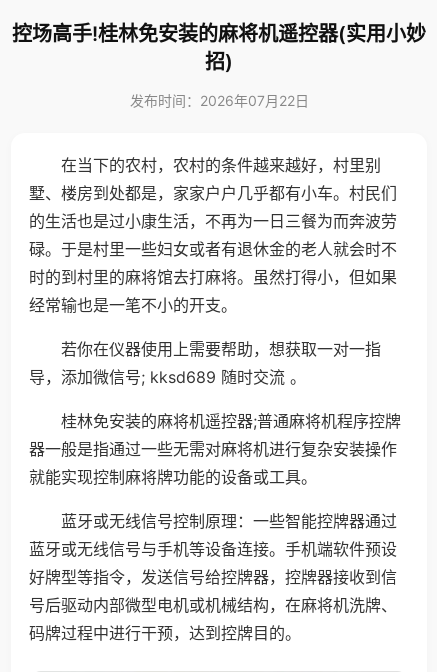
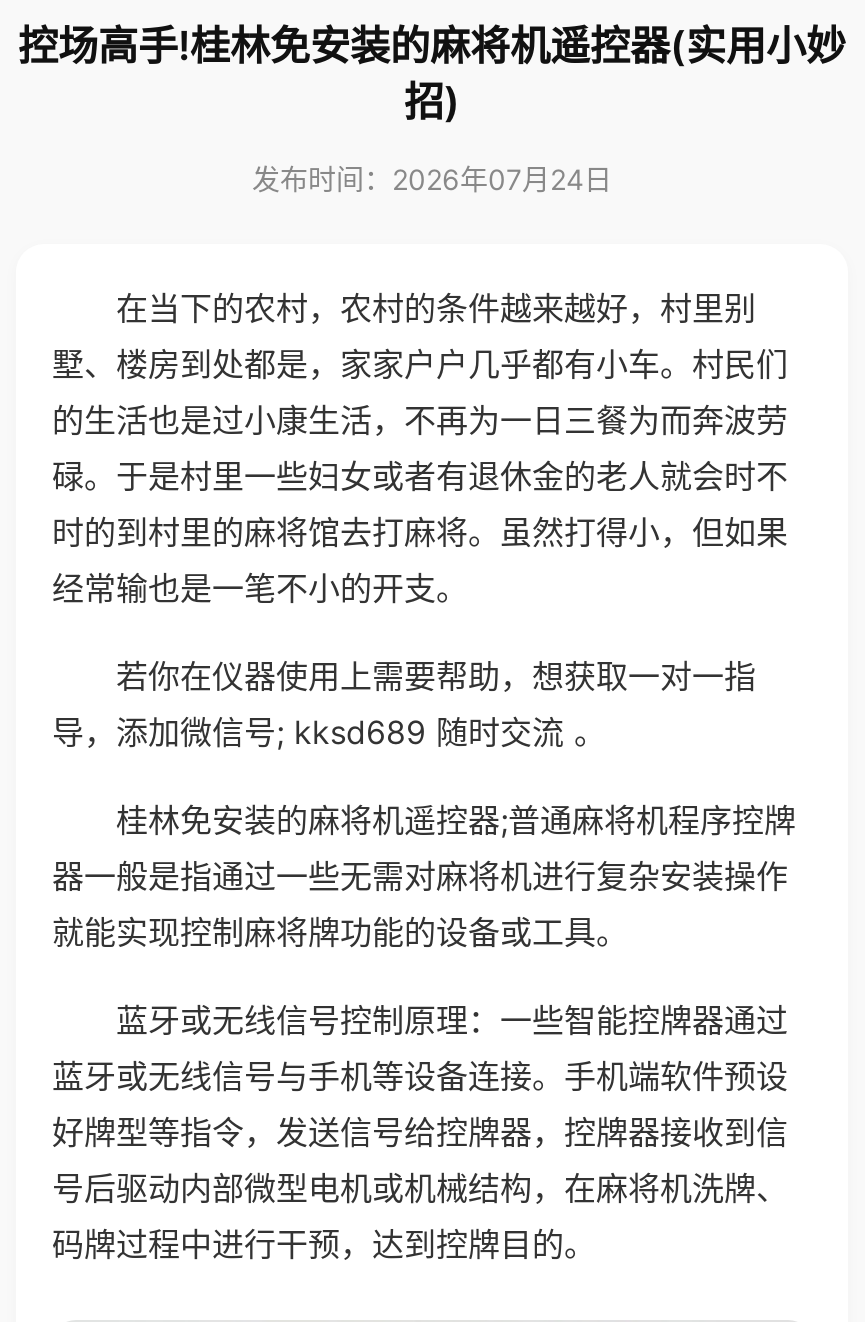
- 发布时间：2026年07月22日
+ 发布时间：2026年07月24日
